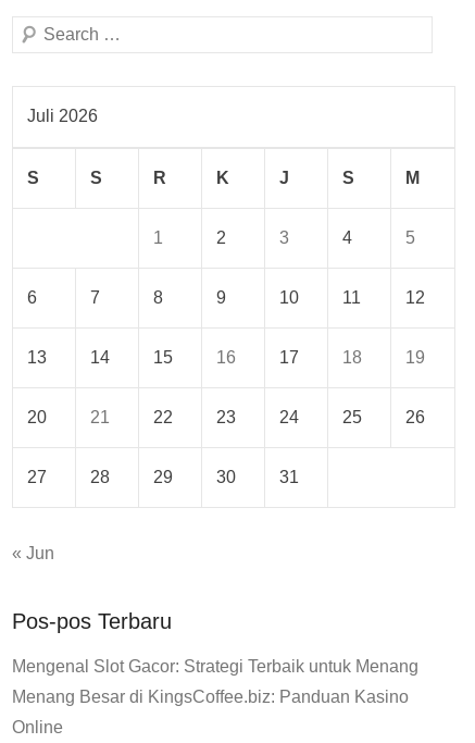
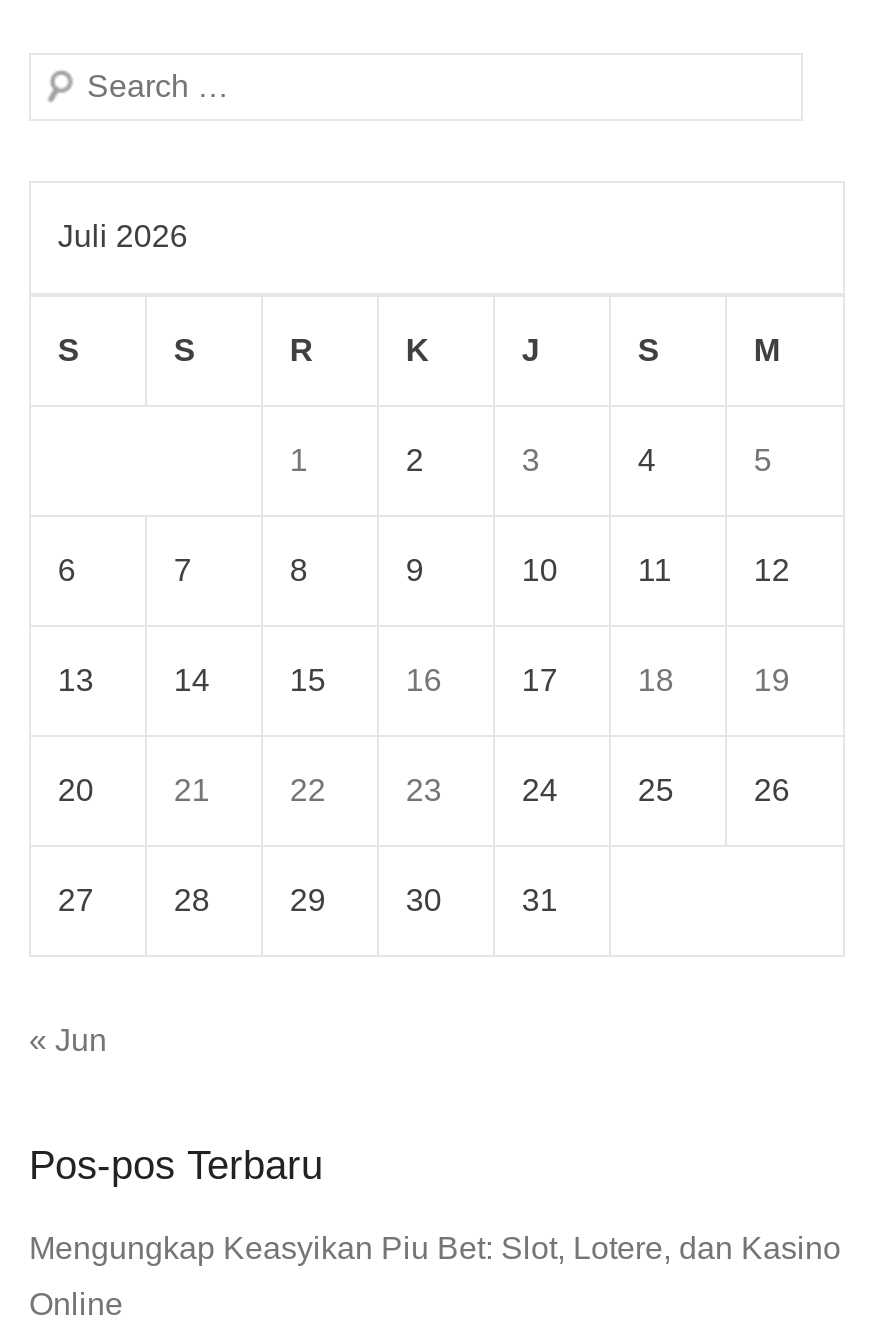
- Mengenal Slot Gacor: Strategi Terbaik untuk Menang
- Menang Besar di KingsCoffee.biz: Panduan Kasino
+ Mengungkap Keasyikan Piu Bet: Slot, Lotere, dan Kasino
